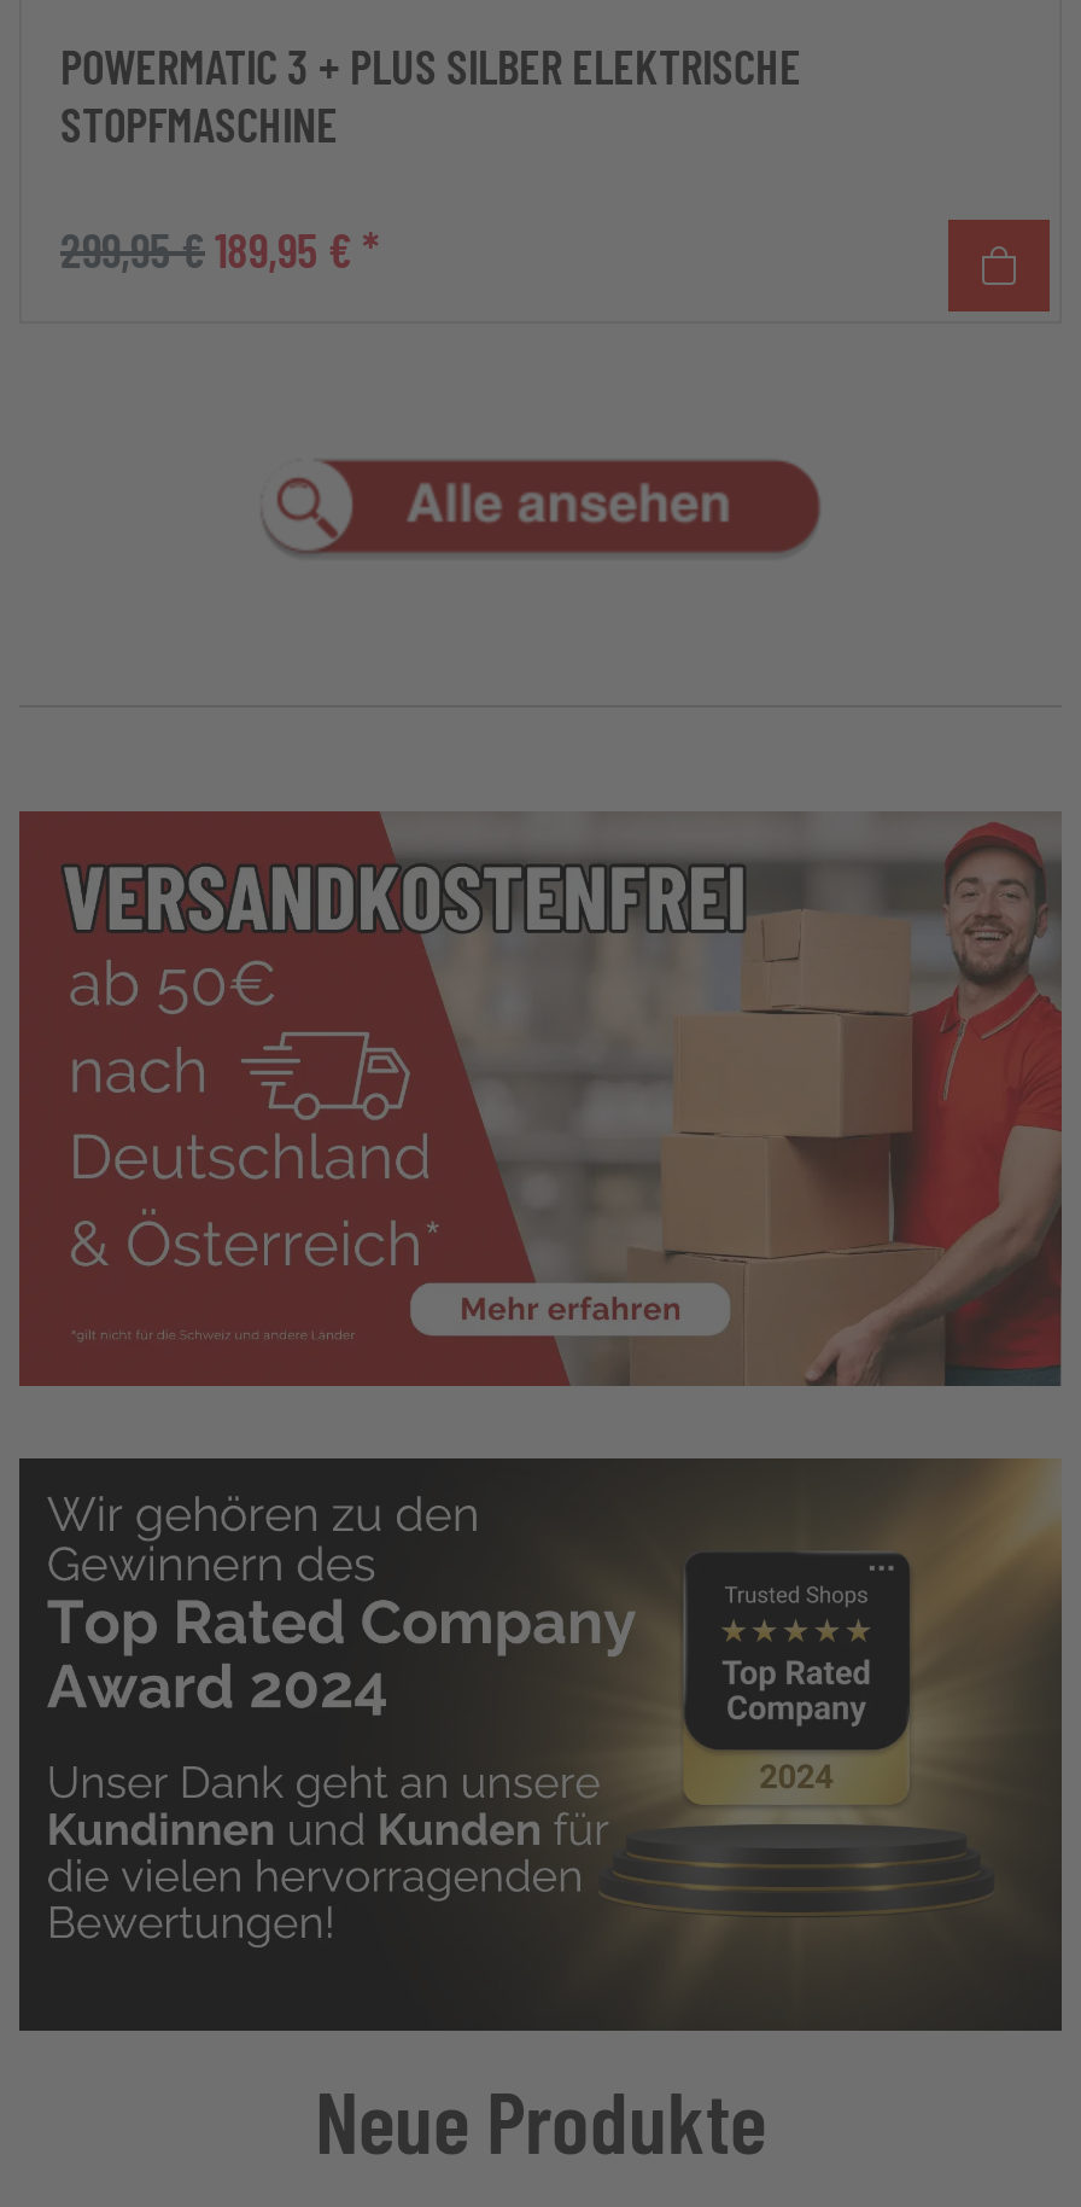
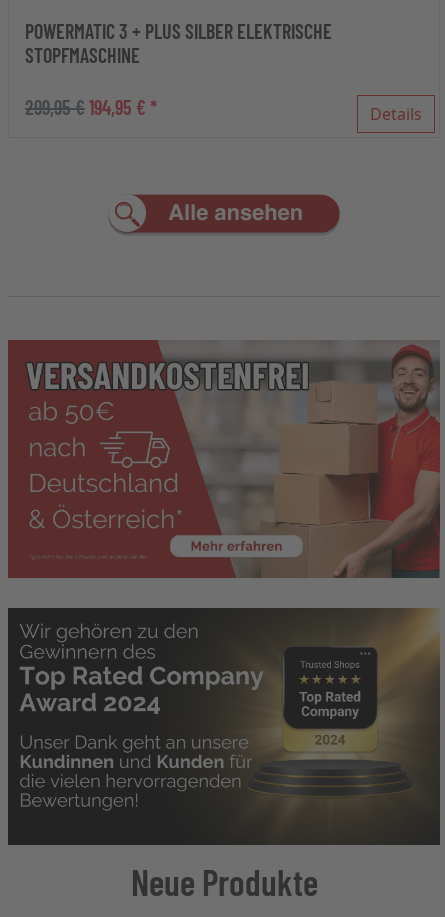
- 299,95 € 189,95 € *
+ 299,95 € 194,95 € *
+ Details
